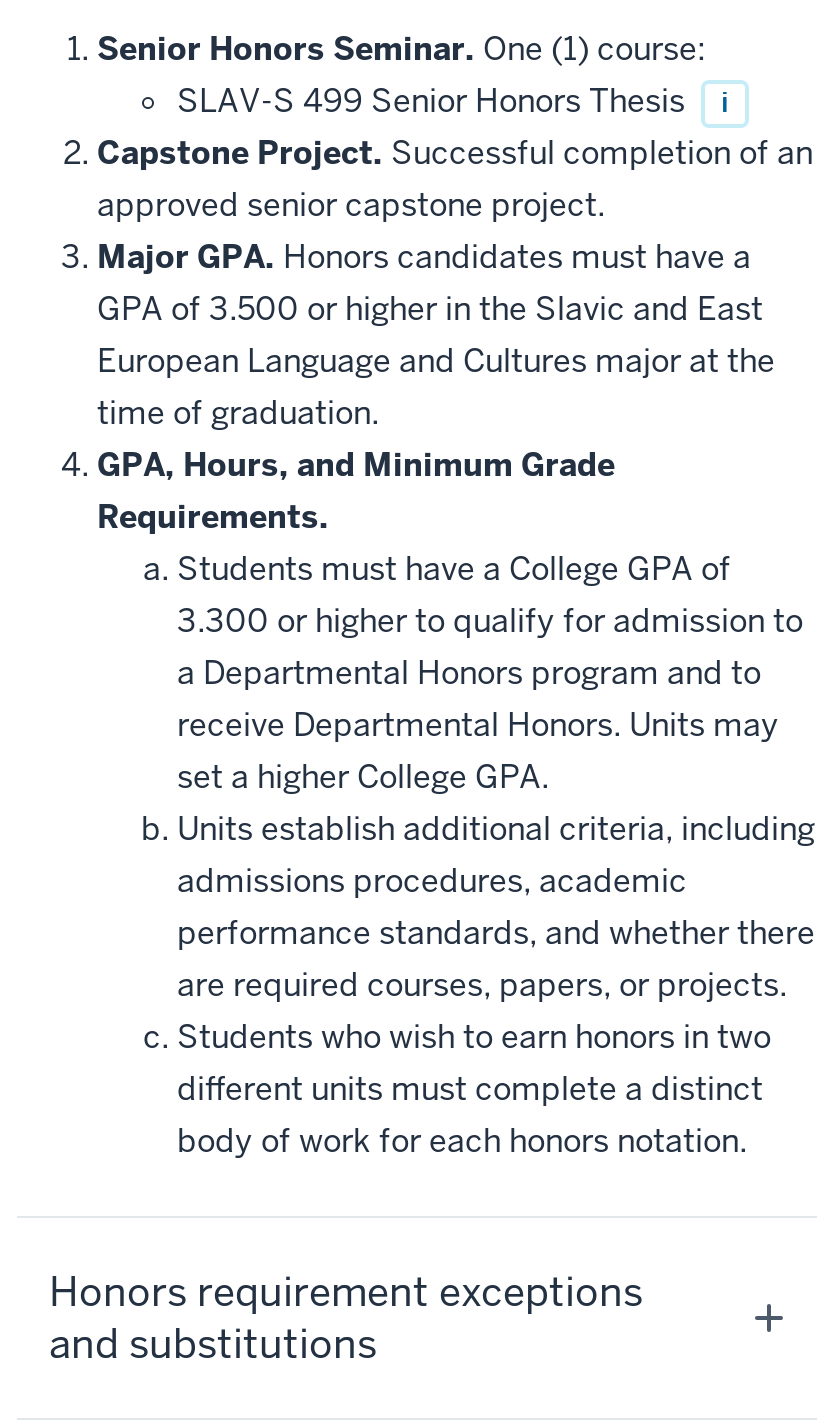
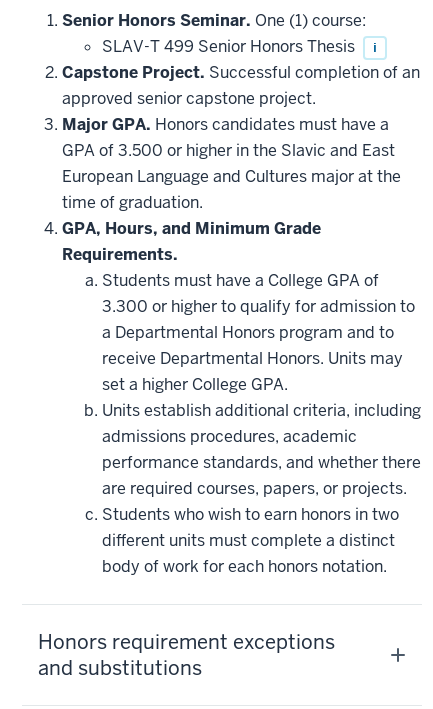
- SLAV-S 499 Senior Honors Thesis
+ SLAV-T 499 Senior Honors Thesis
